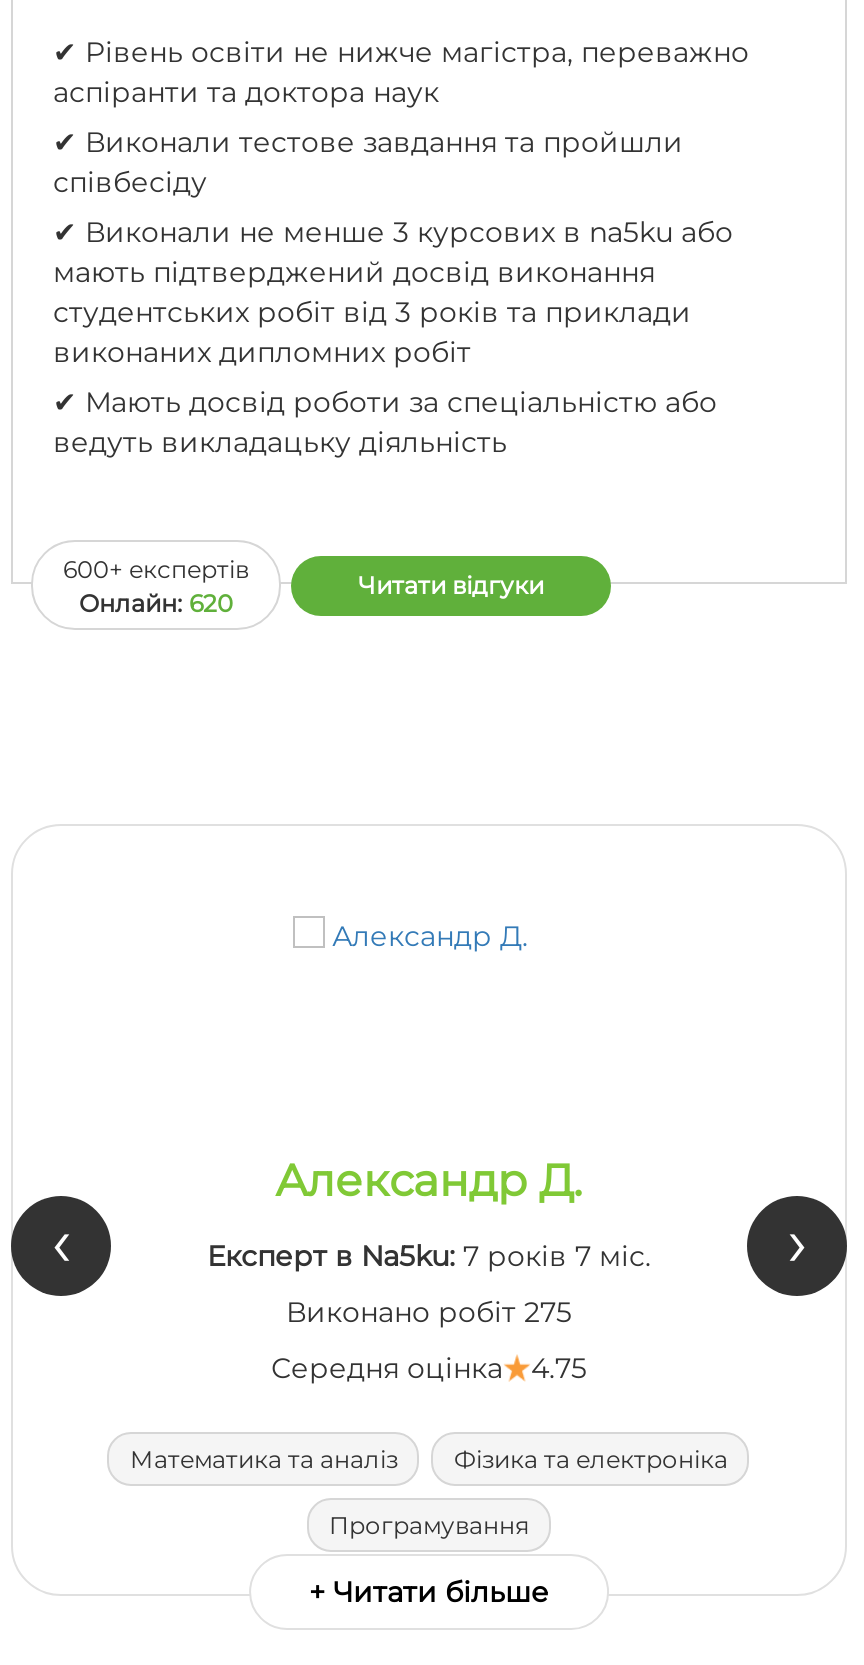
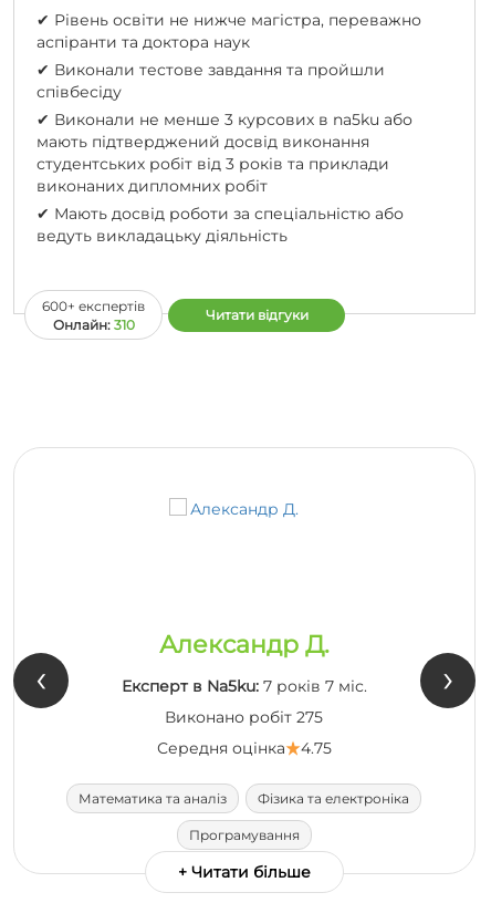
- Oнлайн: 620
+ Oнлайн: 310
